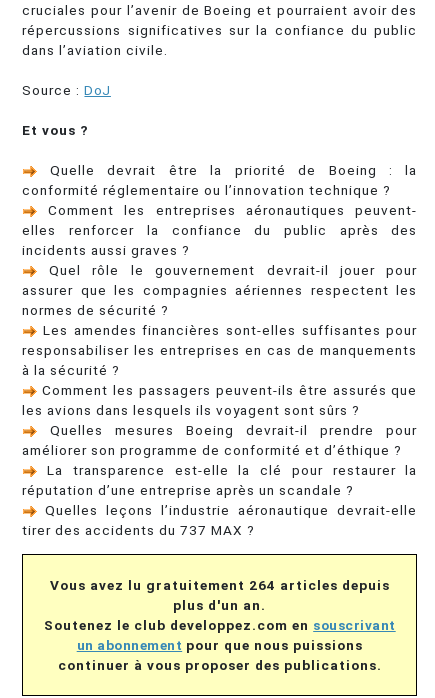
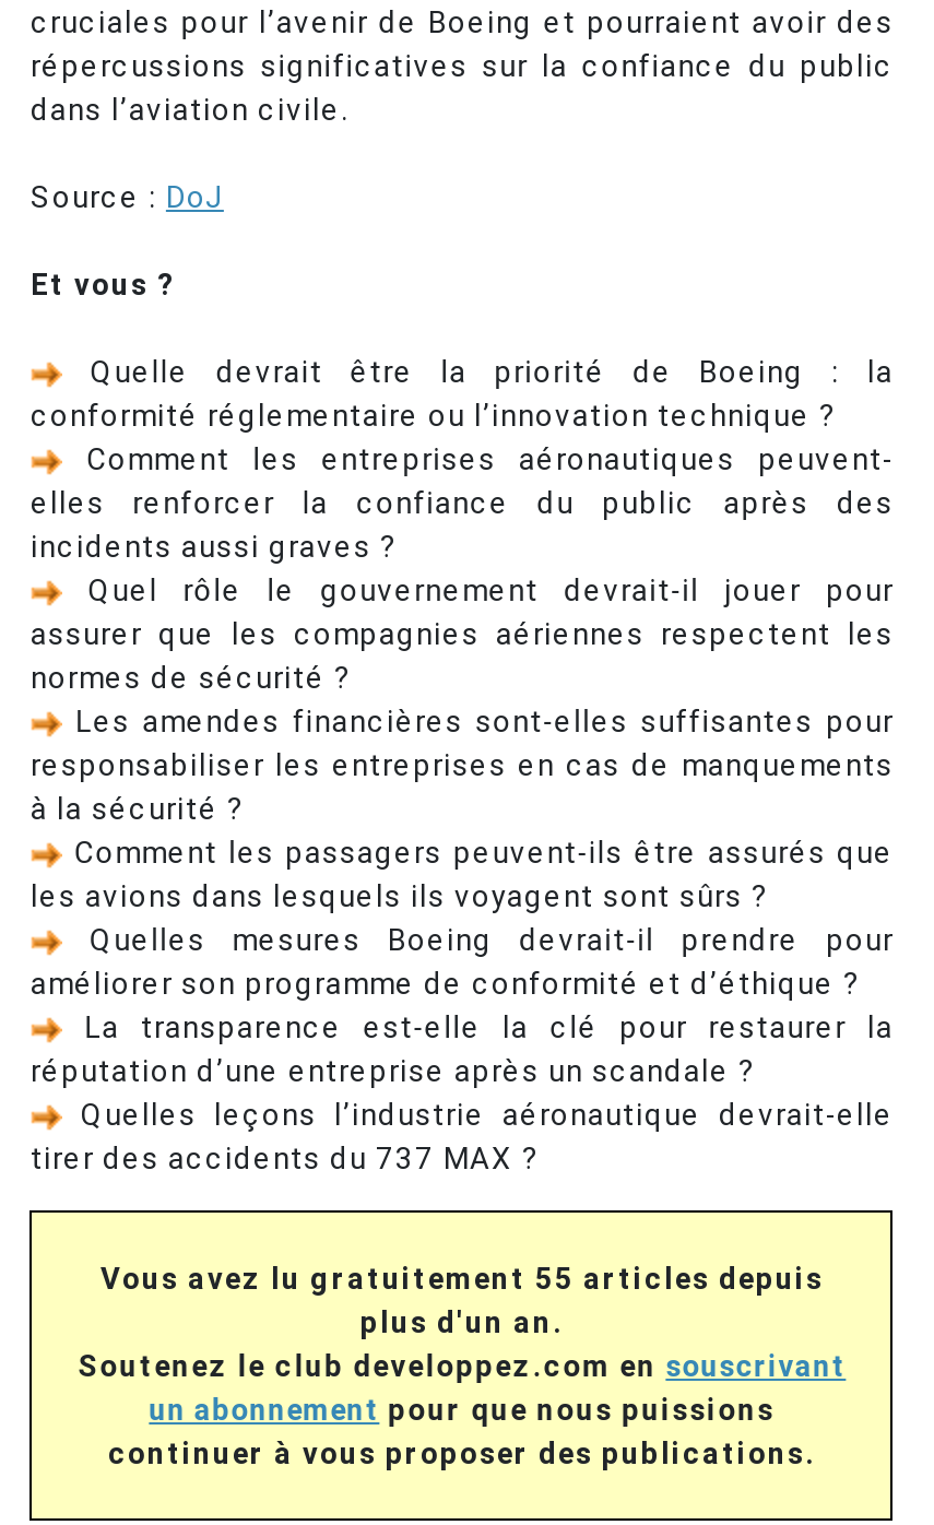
- Vous avez lu gratuitement 264 articles depuis
+ Vous avez lu gratuitement 55 articles depuis
